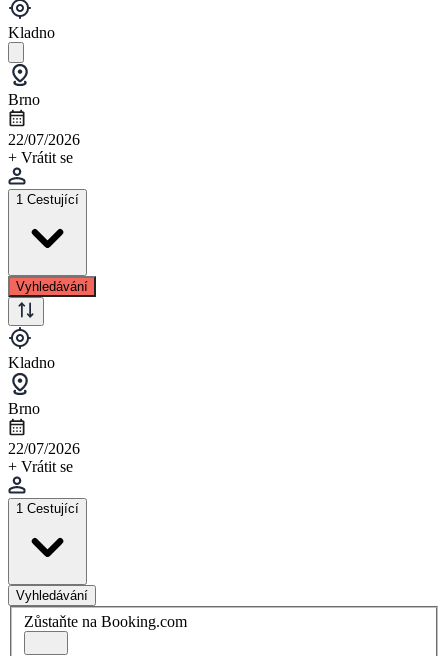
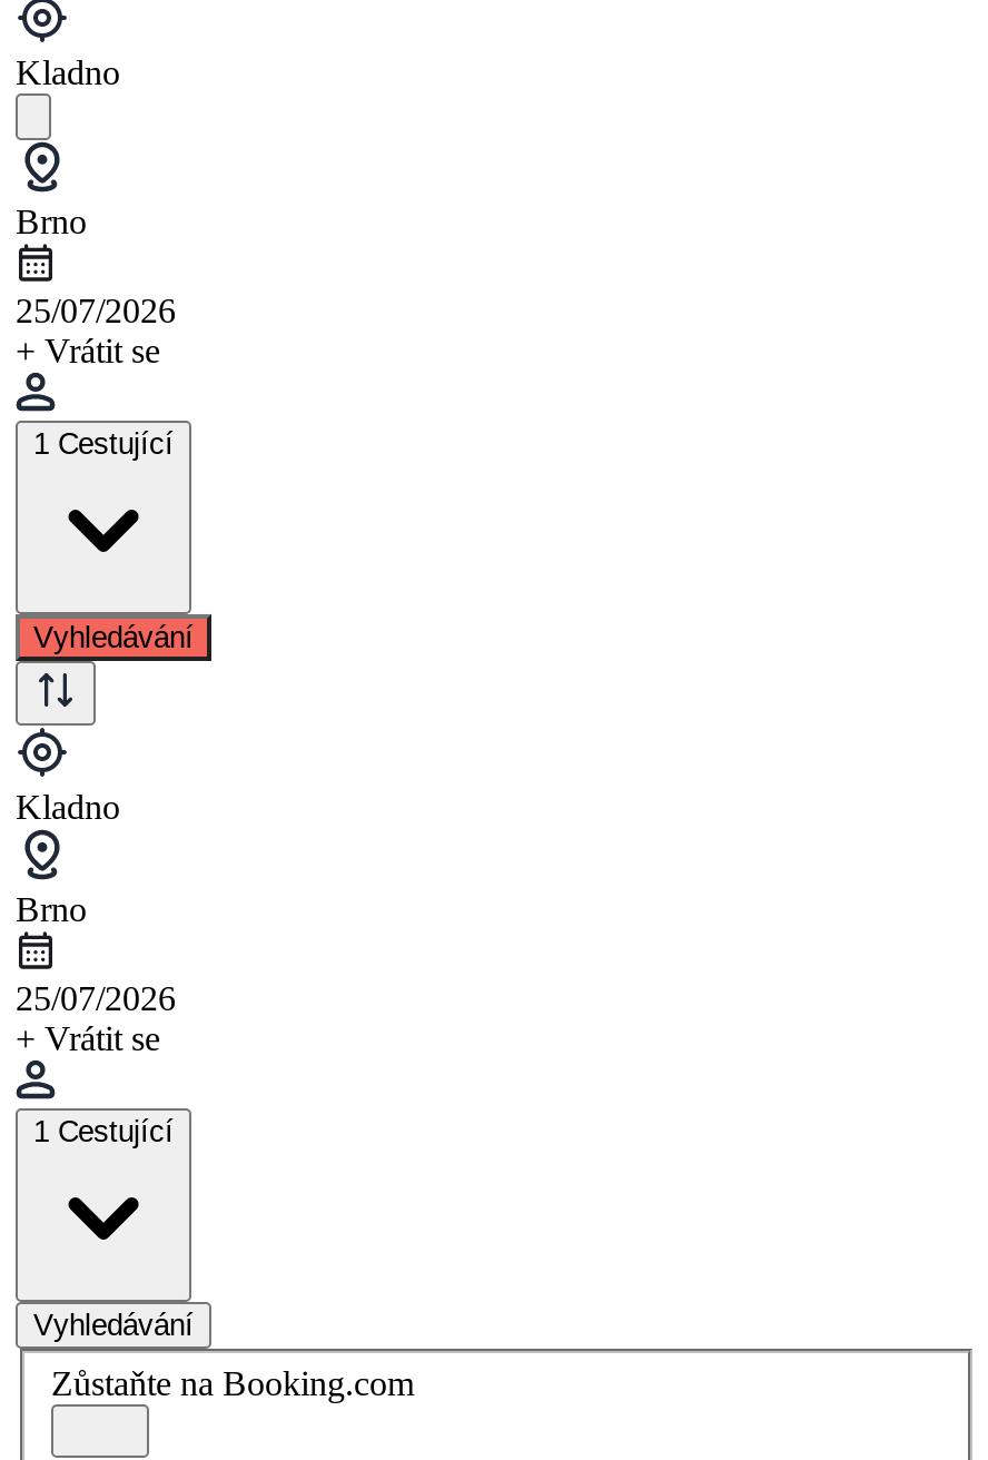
- 22/07/2026
+ 25/07/2026

- 22/07/2026
+ 25/07/2026
